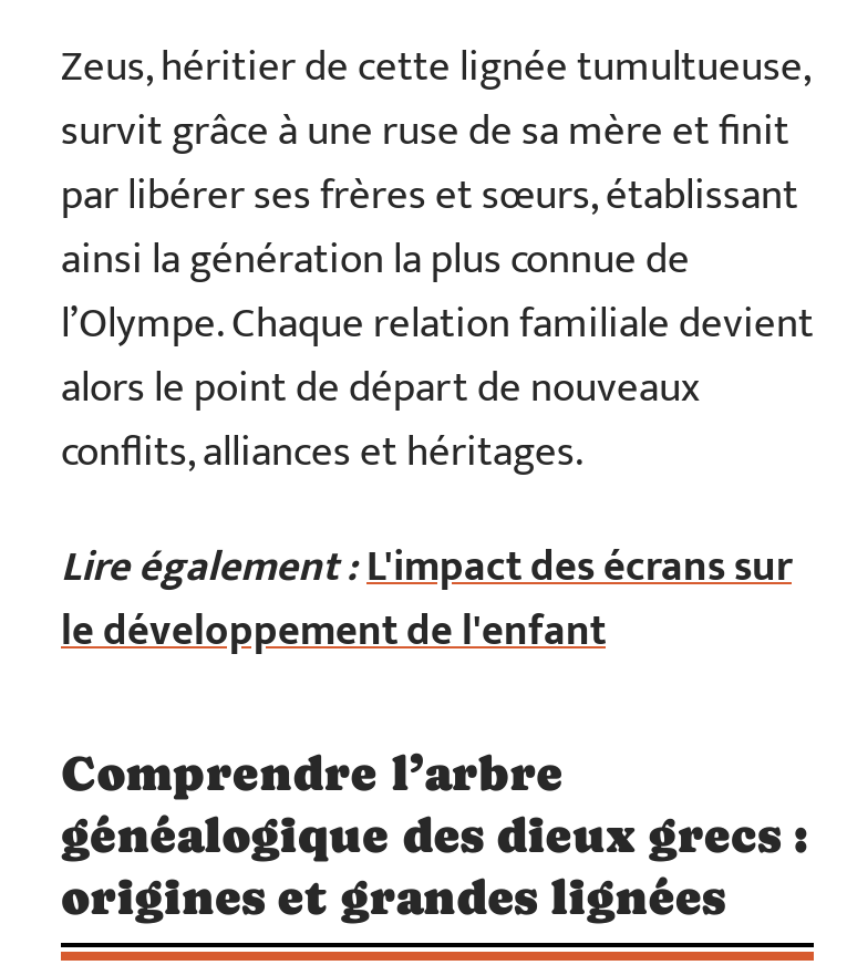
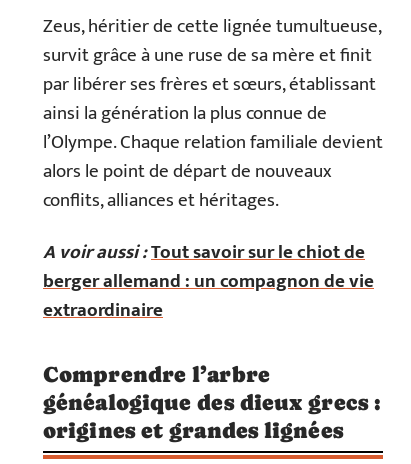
- Lire également : L'impact des écrans sur
- le développement de l'enfant
+ A voir aussi : Tout savoir sur le chiot de
+ berger allemand : un compagnon de vie
+ extraordinaire
